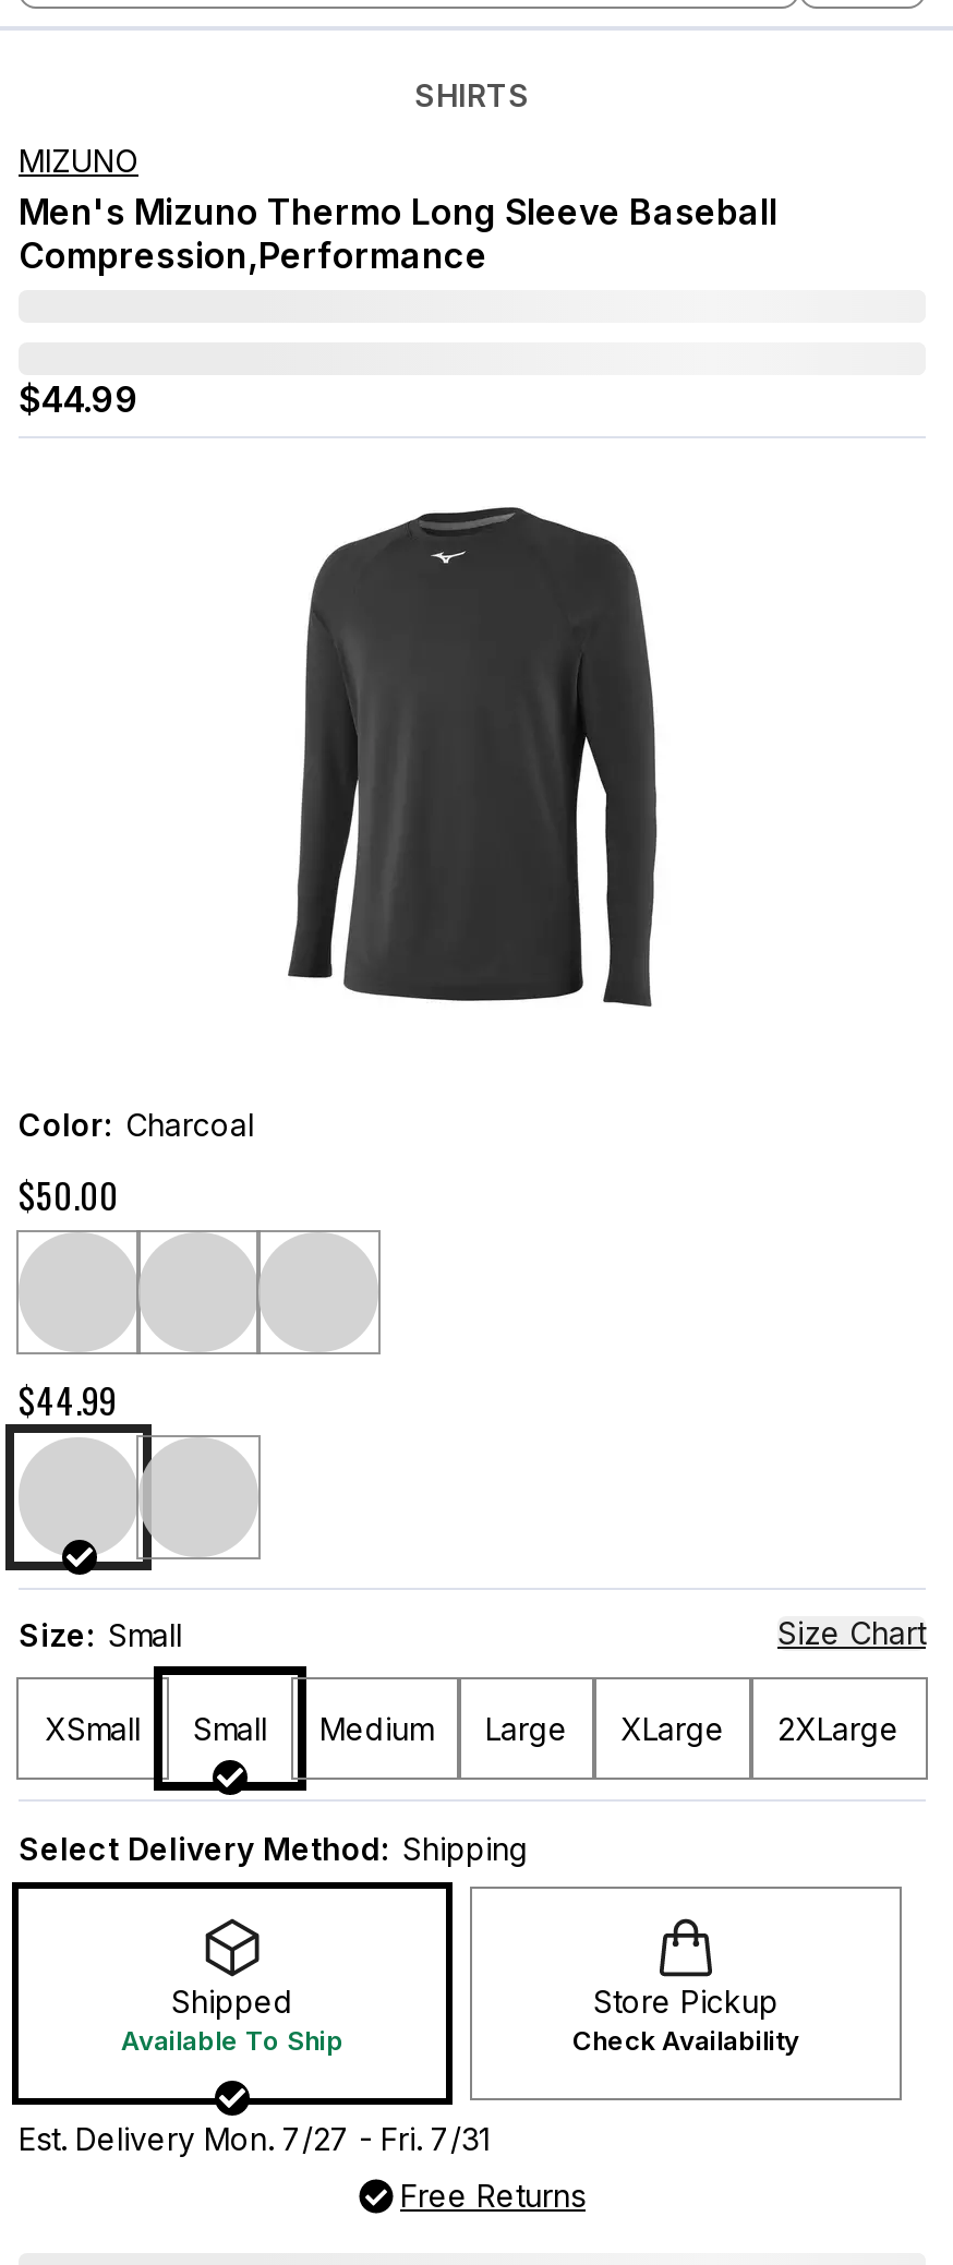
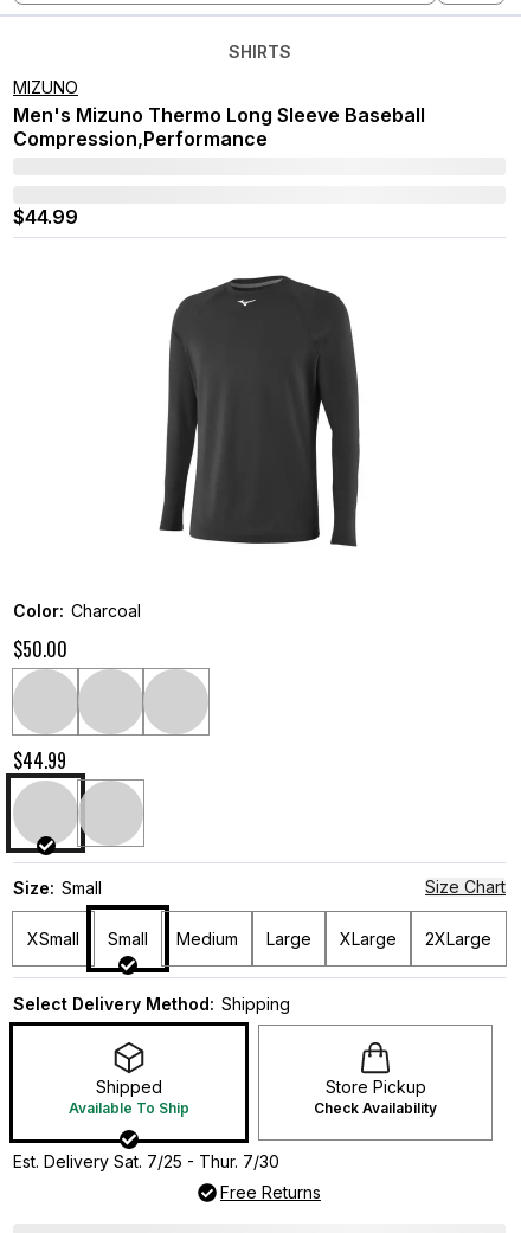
- Est. Delivery Mon. 7/27 - Fri. 7/31
+ Est. Delivery Sat. 7/25 - Thur. 7/30
